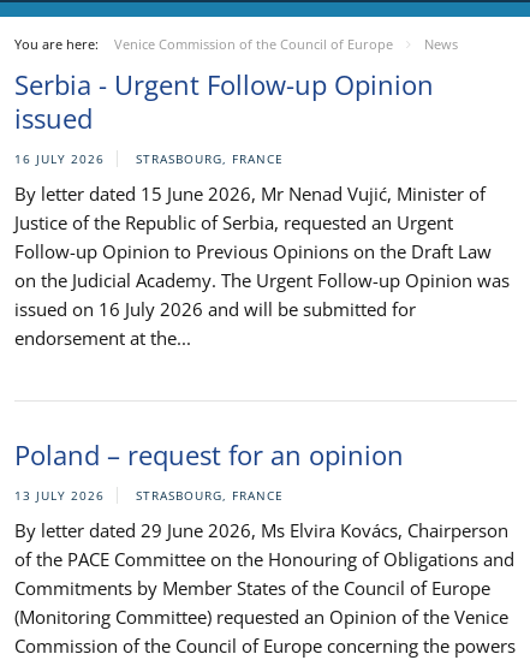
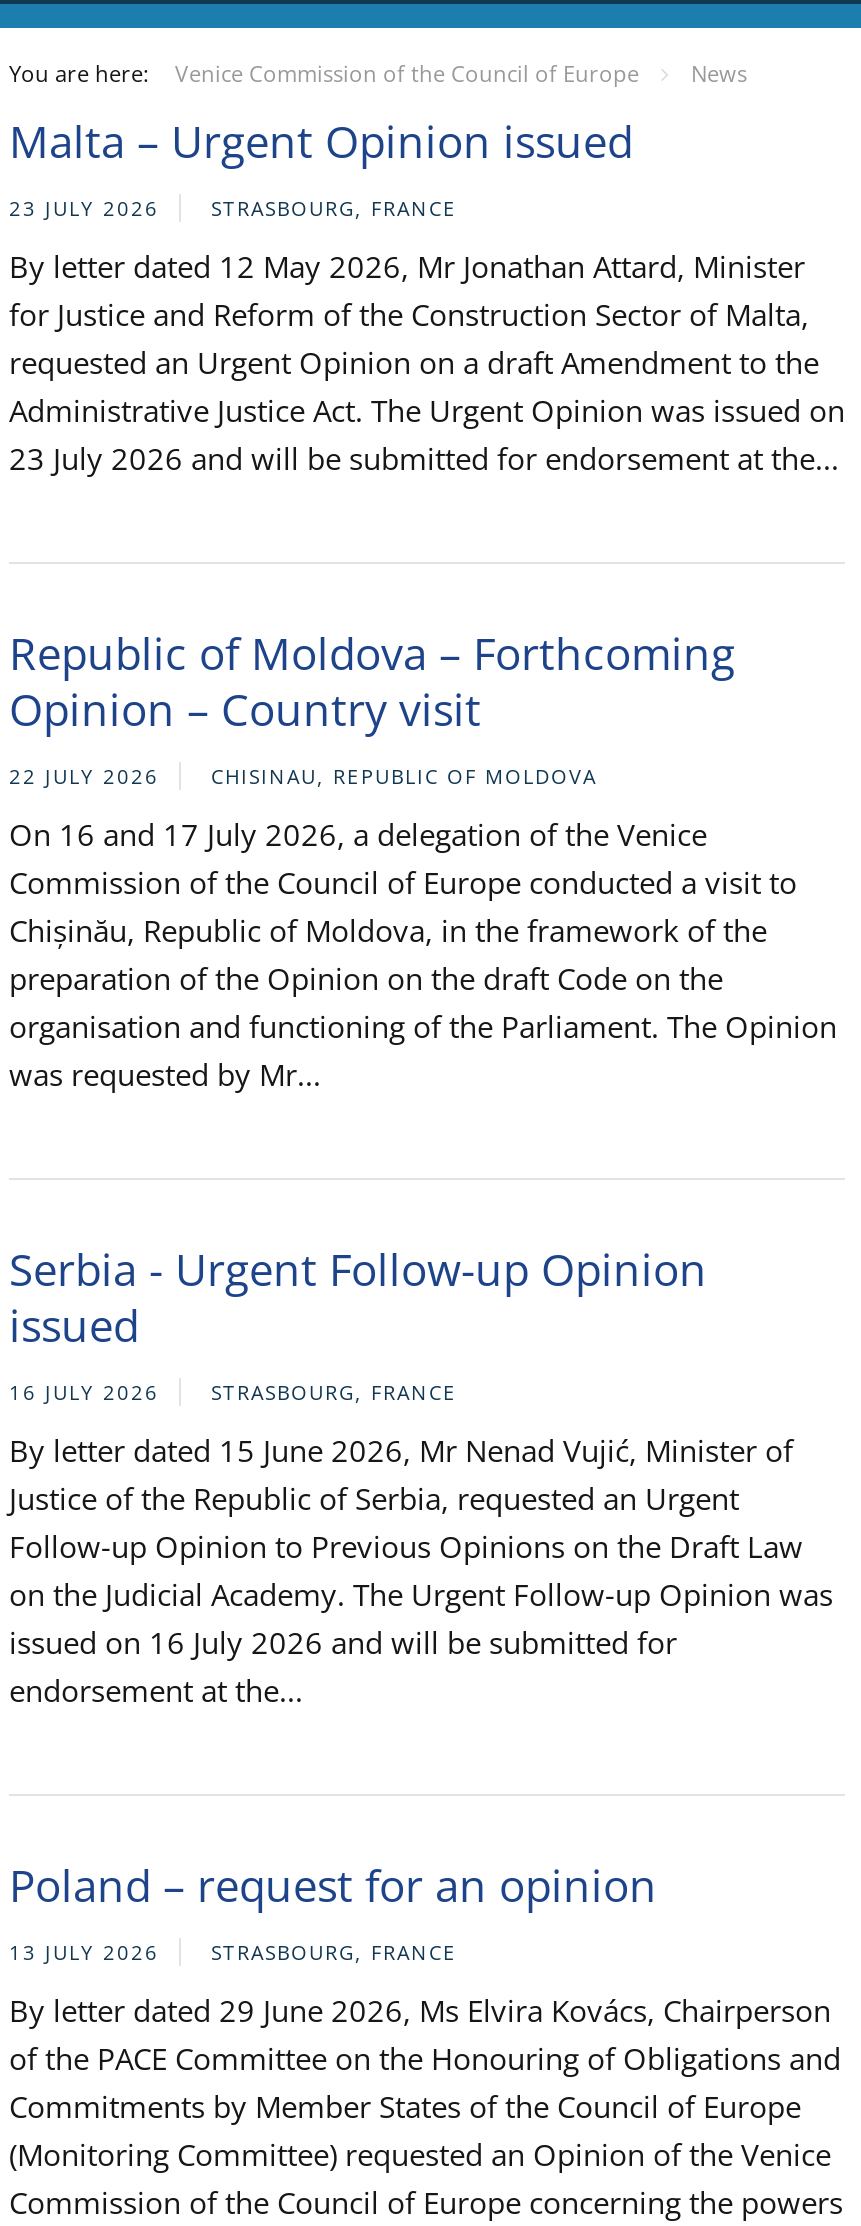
+ Malta – Urgent Opinion issued
+ 23 JULY 2026
+ STRASBOURG, FRANCE
+ By letter dated 12 May 2026, Mr Jonathan Attard, Minister
+ for Justice and Reform of the Construction Sector of Malta,
+ requested an Urgent Opinion on a draft Amendment to the
+ Administrative Justice Act. The Urgent Opinion was issued on
+ 23 July 2026 and will be submitted for endorsement at the...
+ Republic of Moldova – Forthcoming
+ Opinion – Country visit
+ 22 JULY 2026
+ CHISINAU, REPUBLIC OF MOLDOVA
+ On 16 and 17 July 2026, a delegation of the Venice
+ Commission of the Council of Europe conducted a visit to
+ Chișinău, Republic of Moldova, in the framework of the
+ preparation of the Opinion on the draft Code on the
+ organisation and functioning of the Parliament. The Opinion
+ was requested by Mr...
